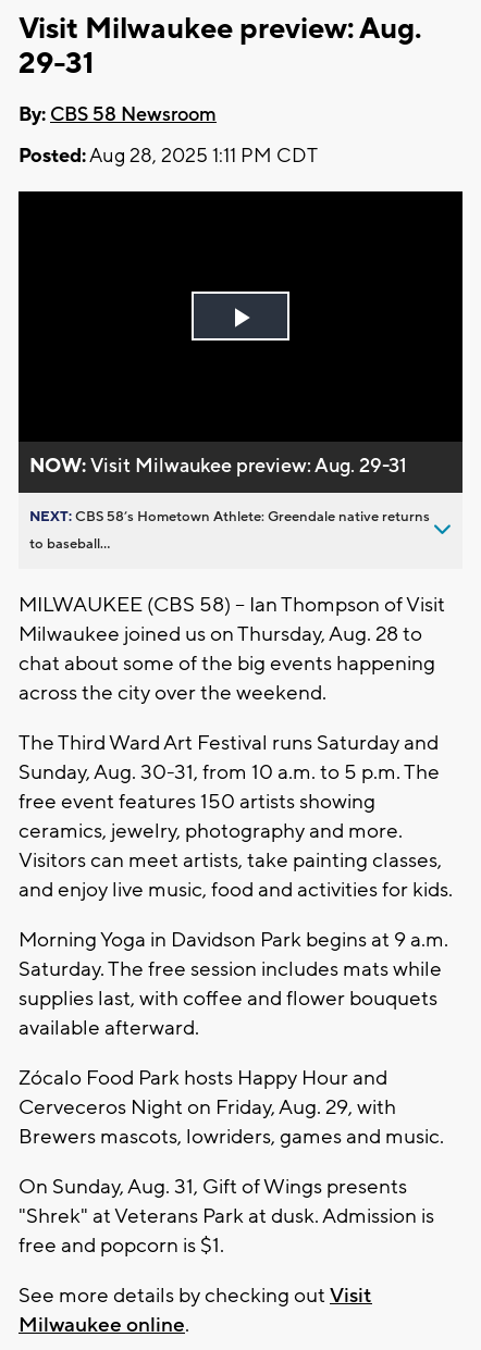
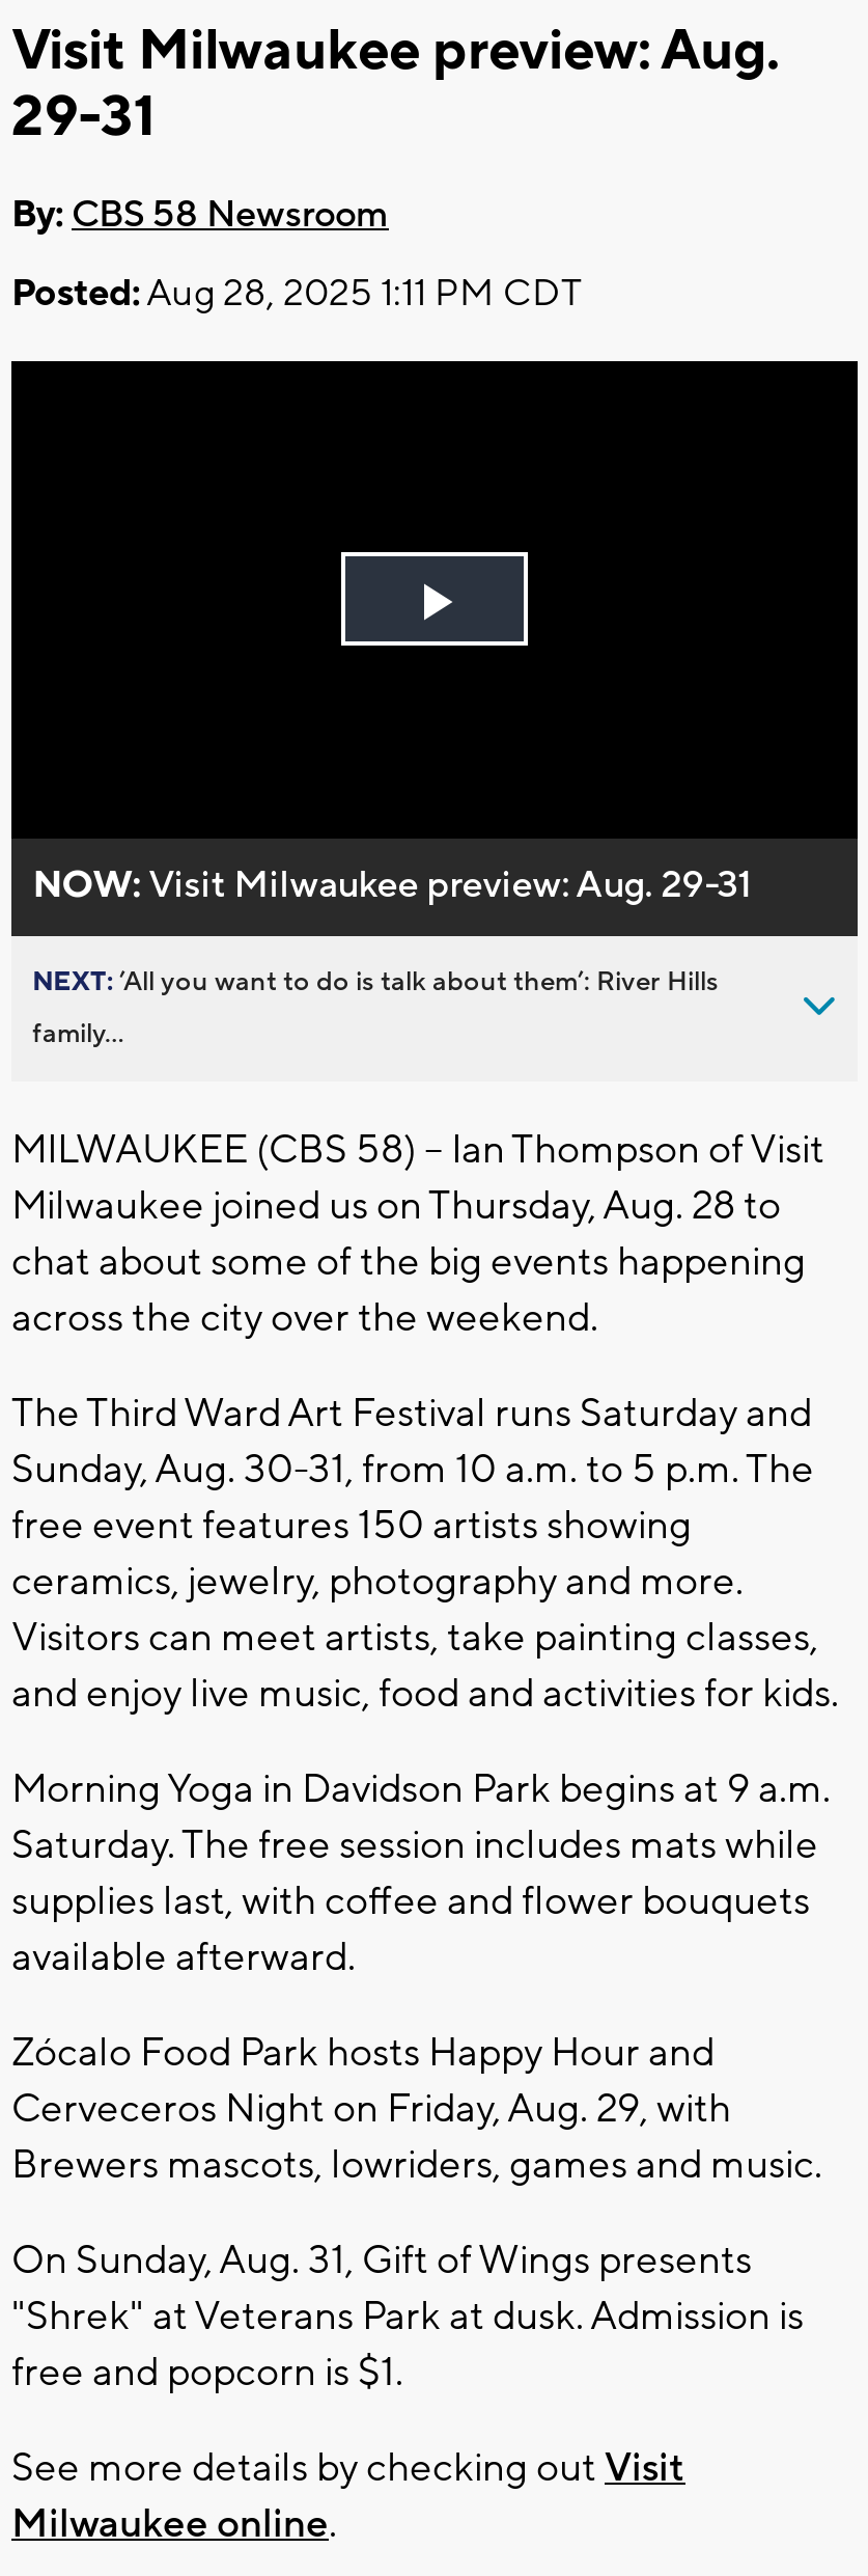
- NEXT: CBS 58’s Hometown Athlete: Greendale native returns
+ NEXT: ’All you want to do is talk about them’: River Hills

- to baseball...
+ family...
